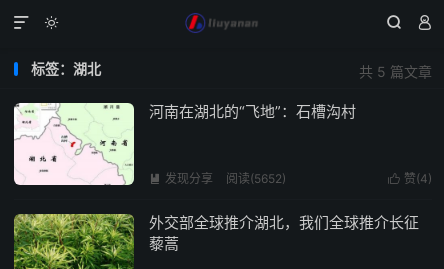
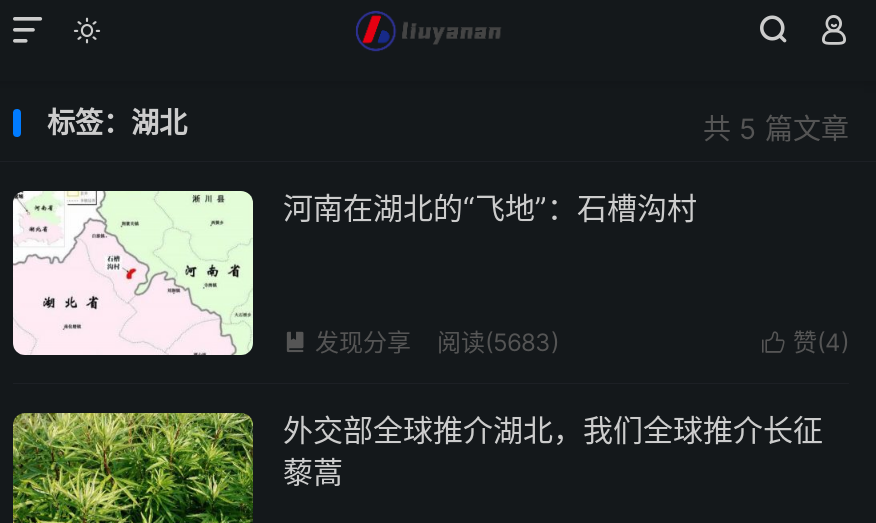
- 阅读(5652)
+ 阅读(5683)
